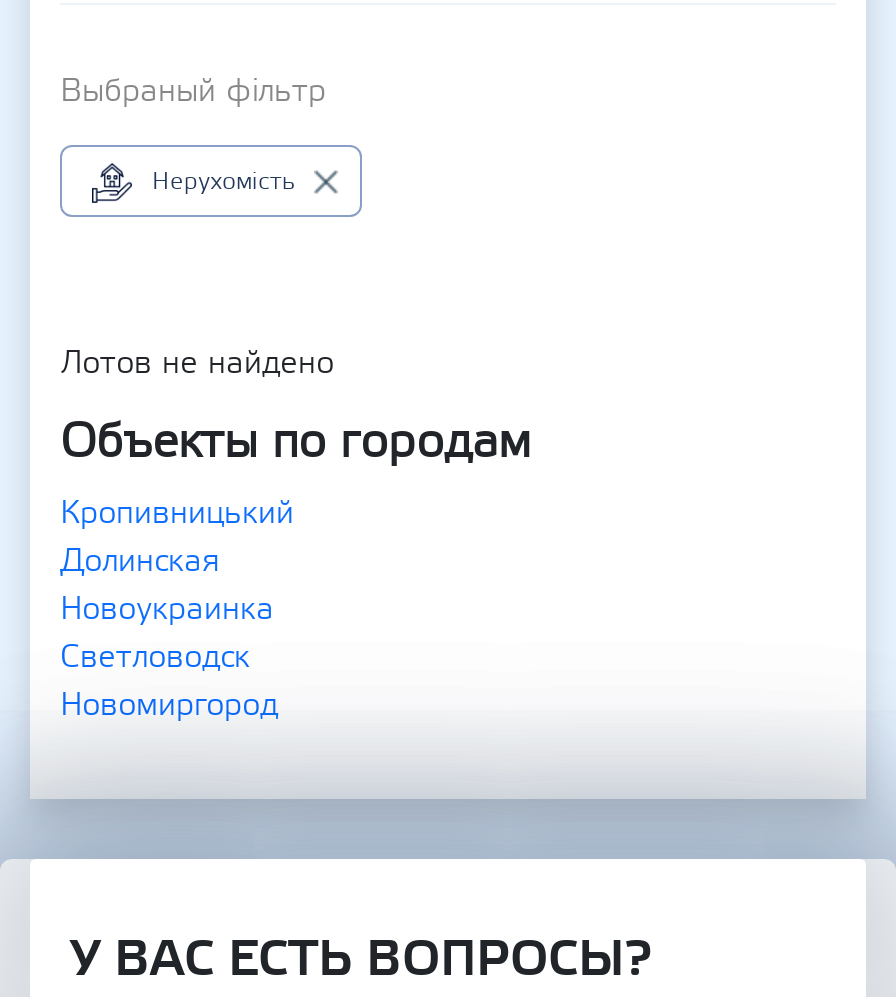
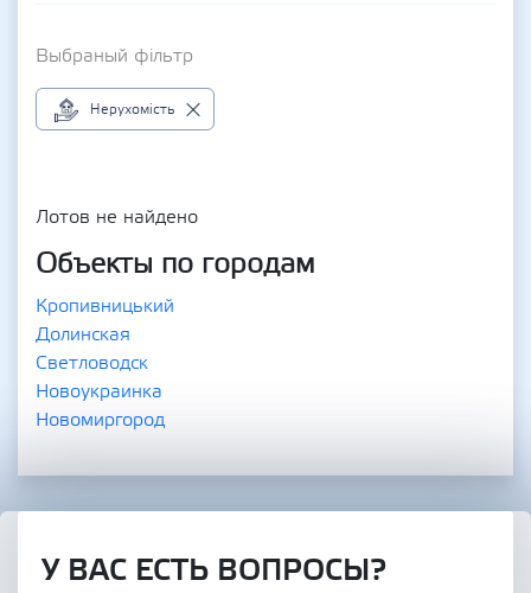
moved down: Новоукраинка

moved up: Светловодск
